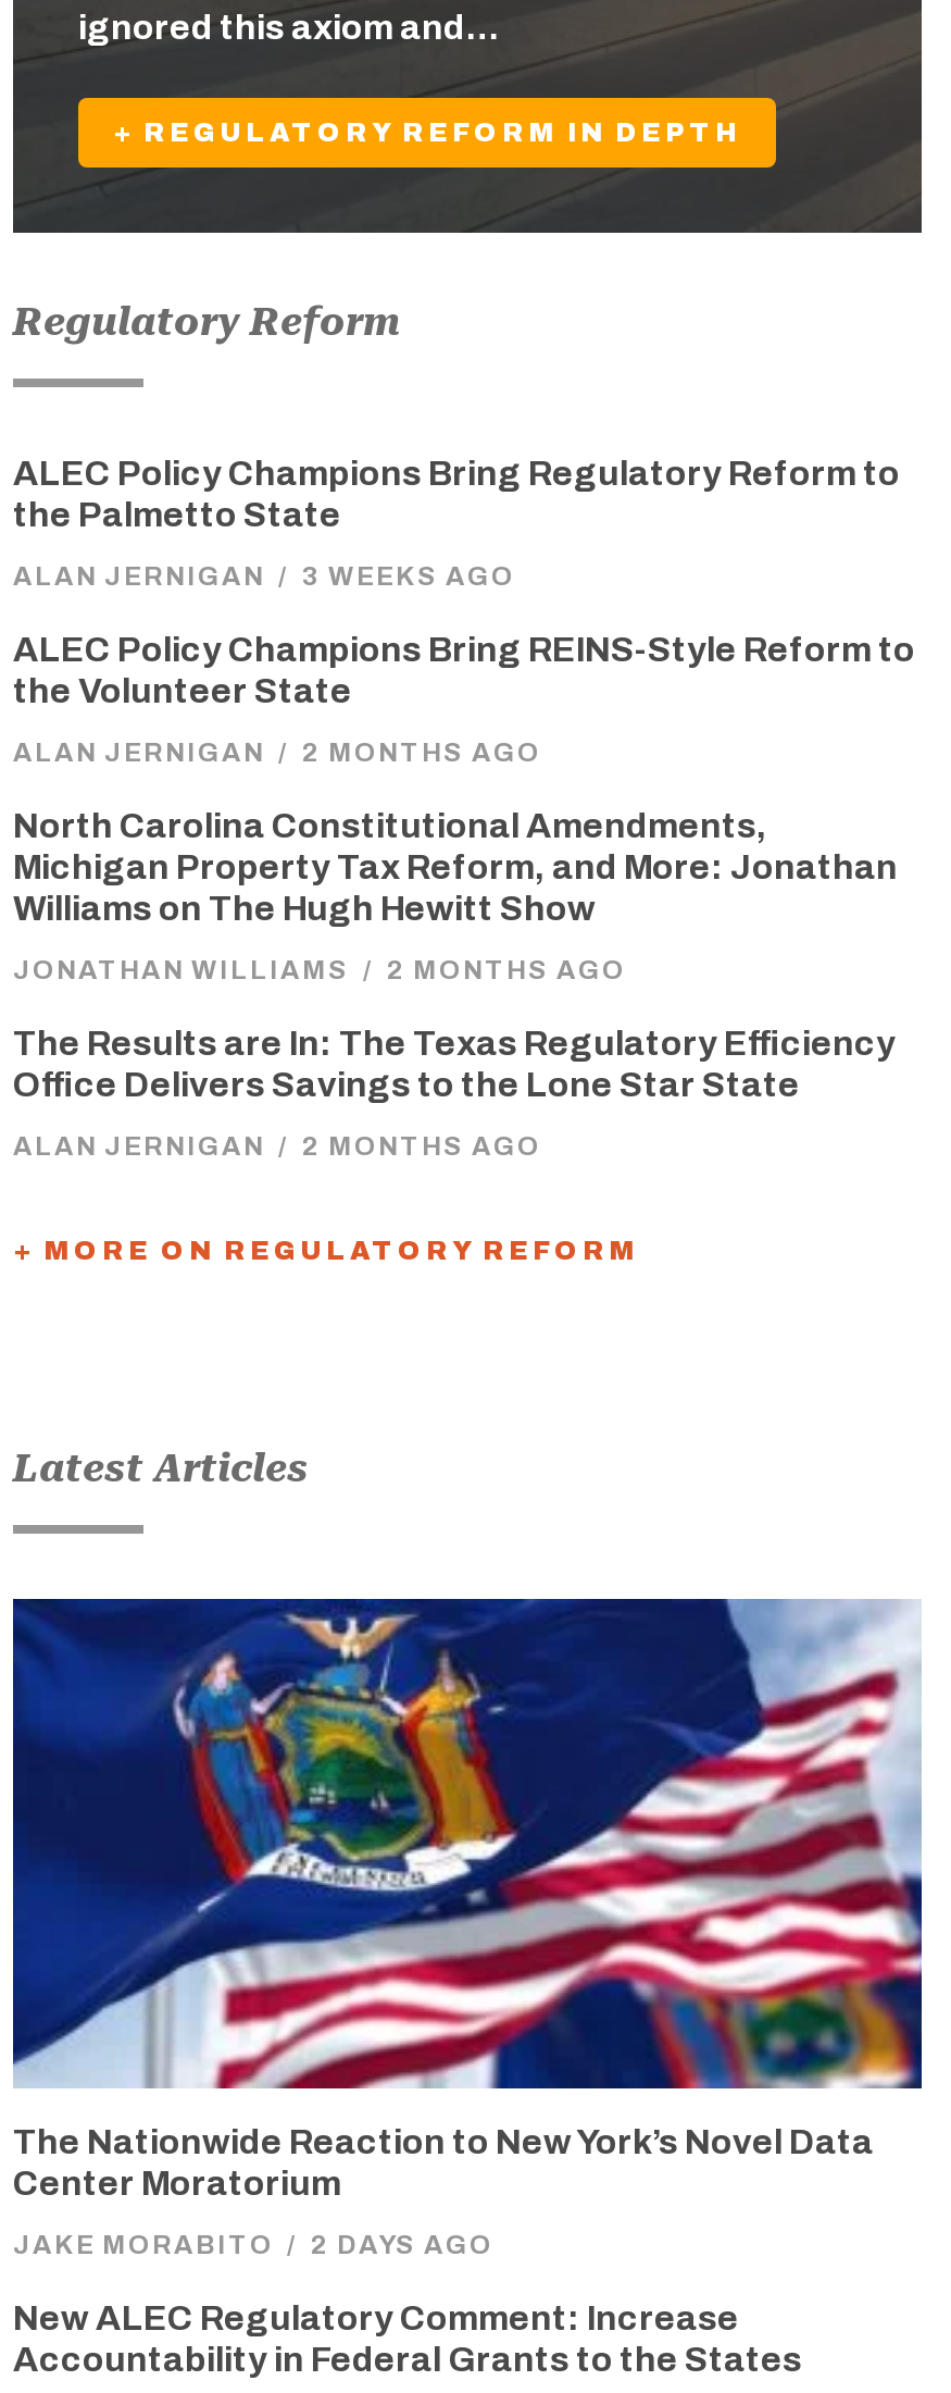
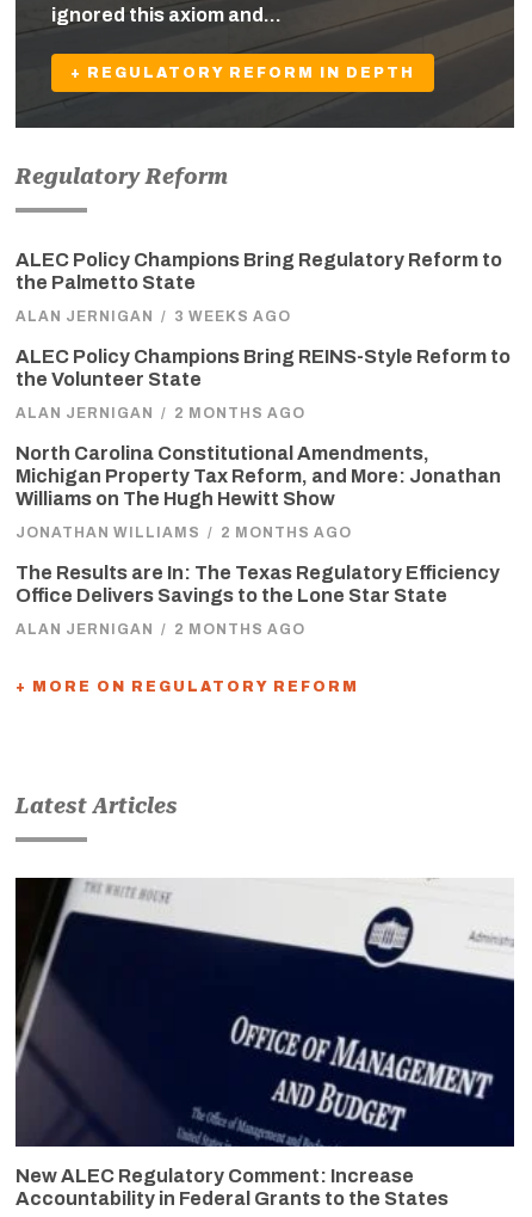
- [image]
+ [image]

- The Nationwide Reaction to New York’s Novel Data
- Center Moratorium
- JAKE MORABITO / 2 DAYS AGO
